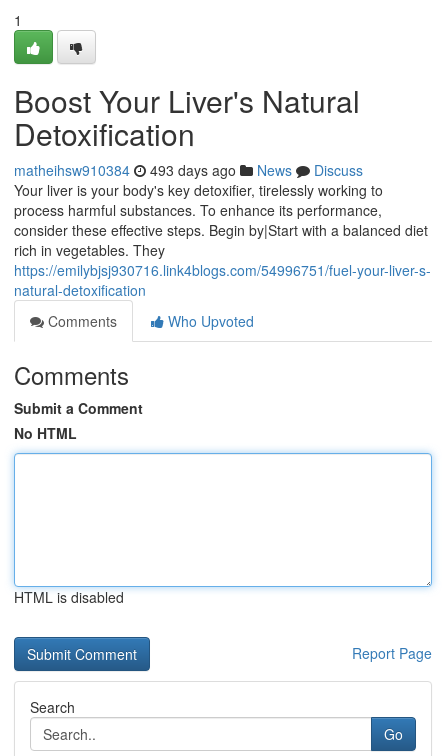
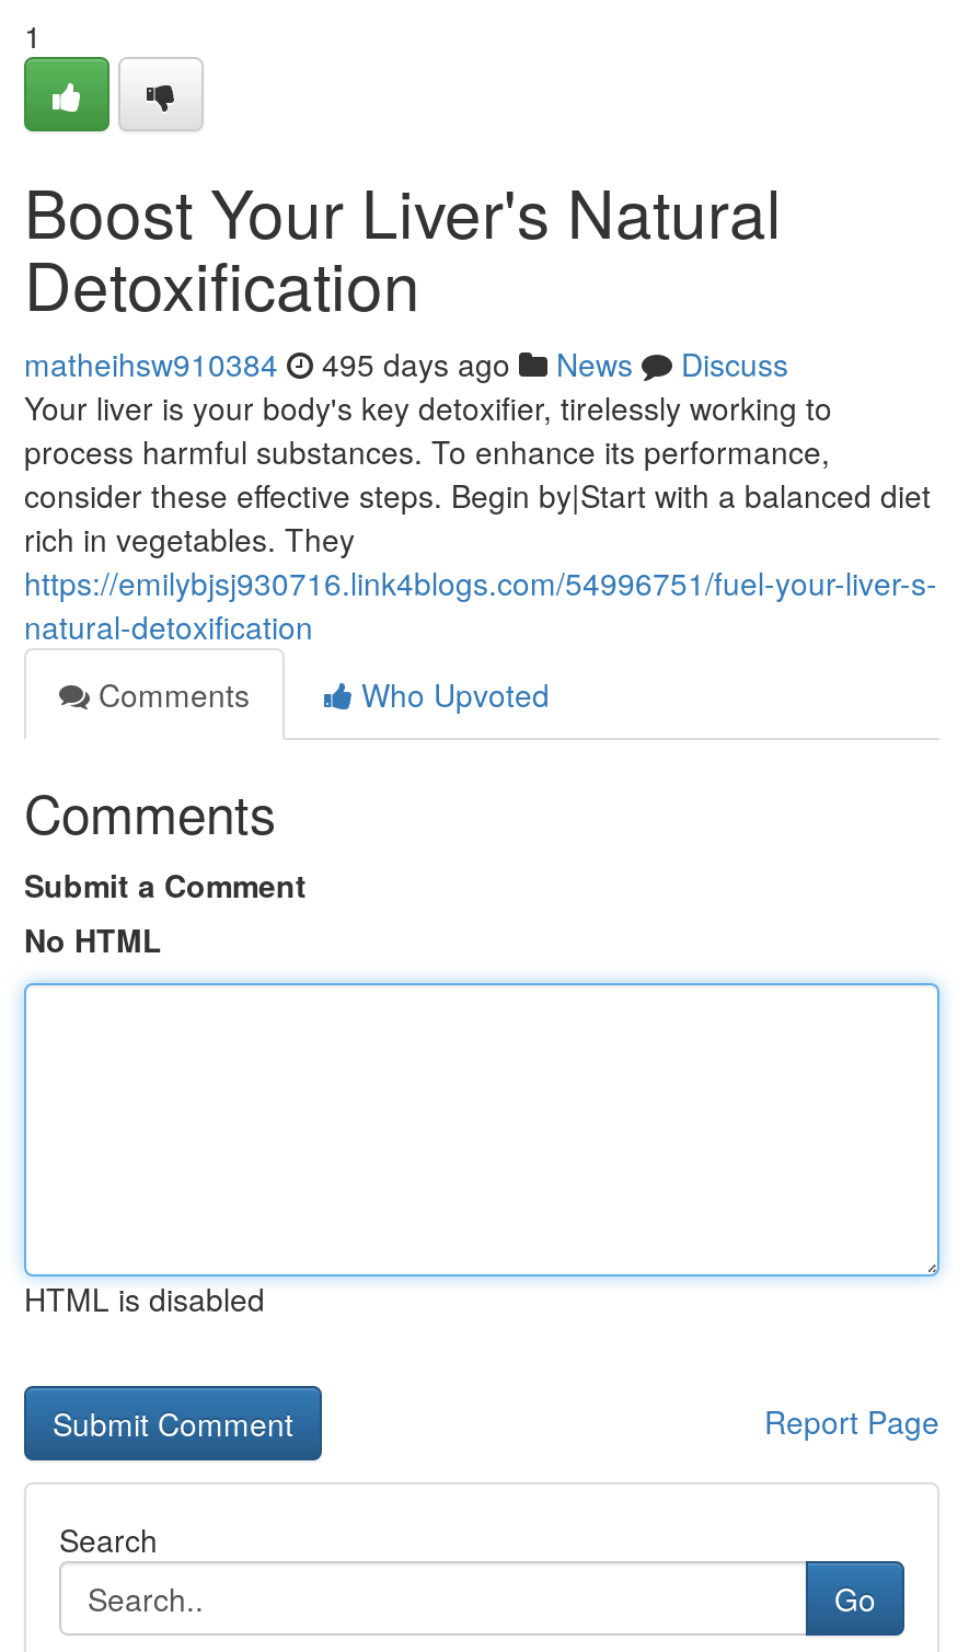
- matheihsw910384 493 days ago News Discuss
+ matheihsw910384 495 days ago News Discuss
